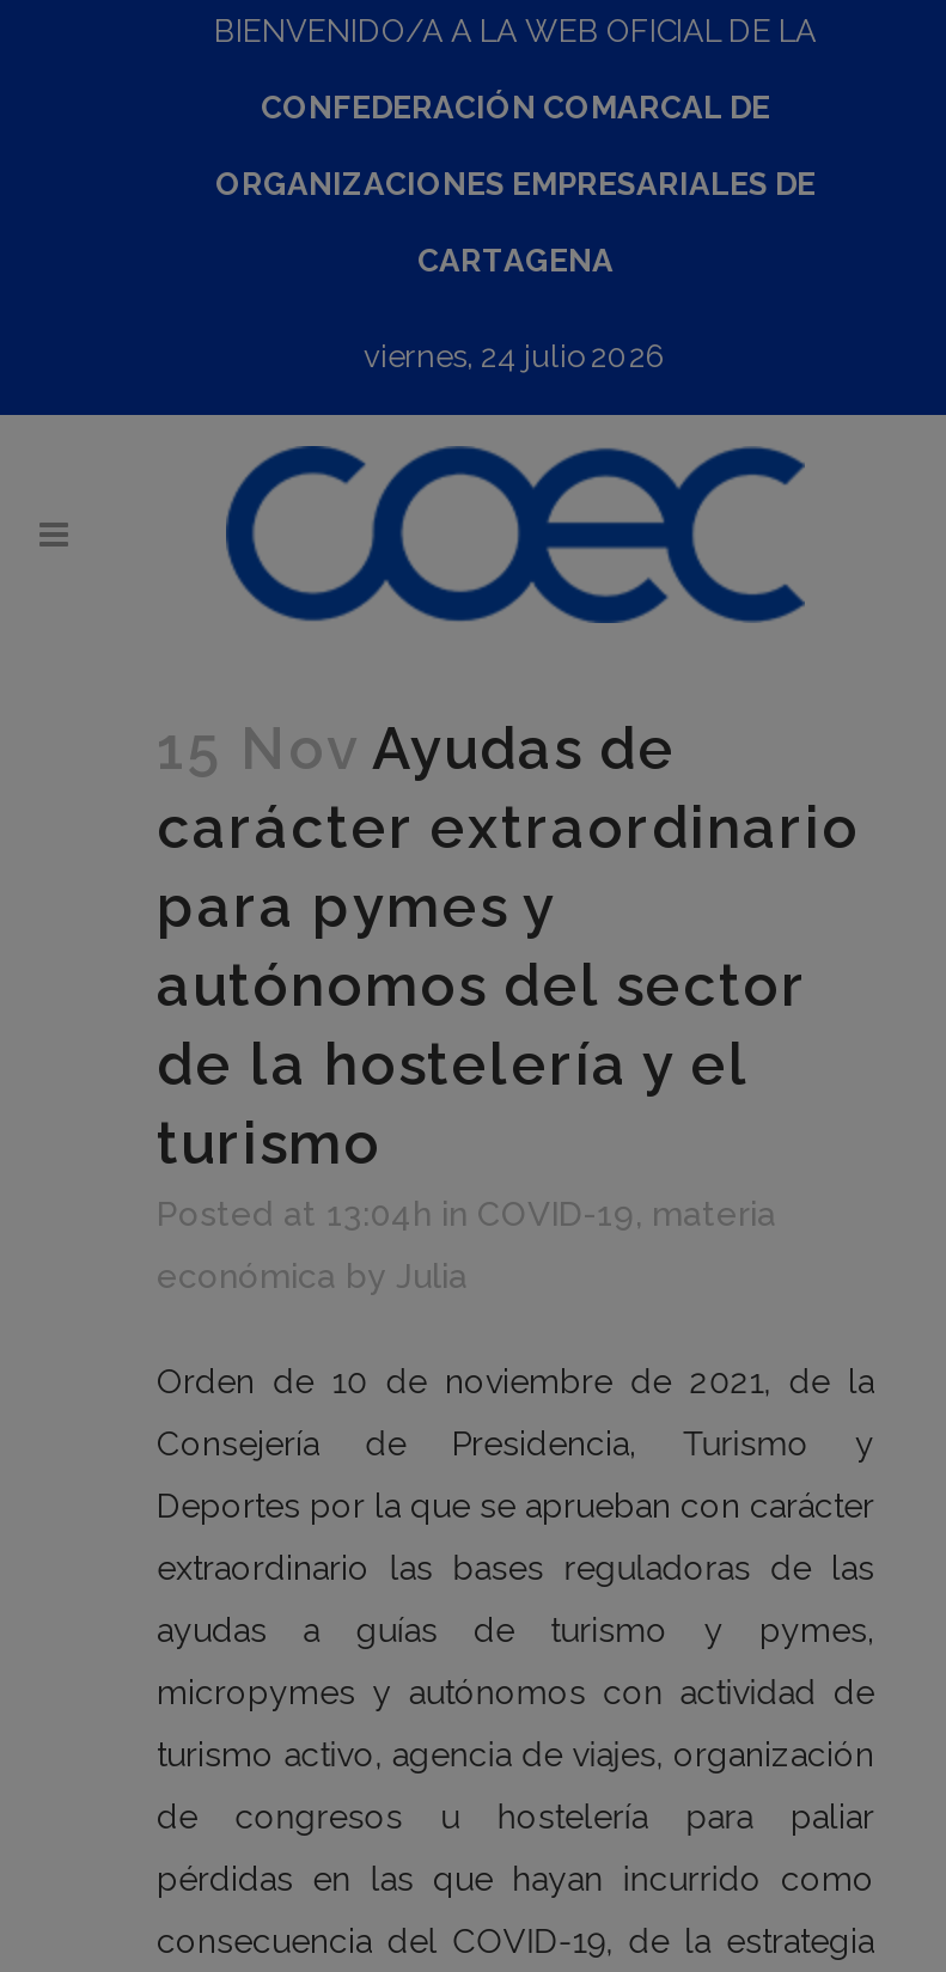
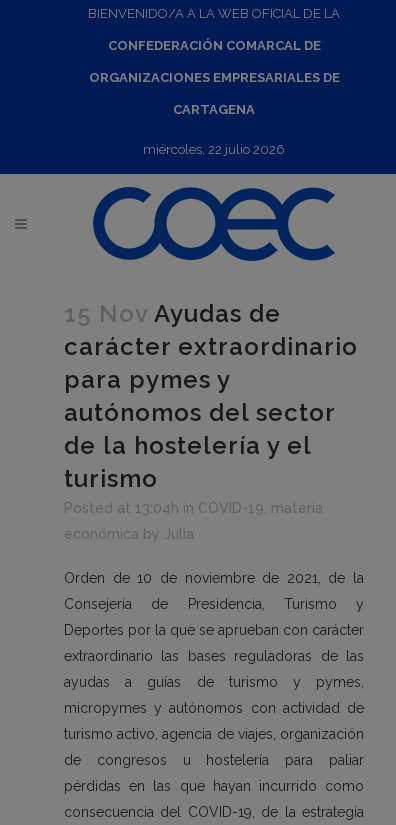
- viernes, 24 julio 2026
+ miércoles, 22 julio 2026
